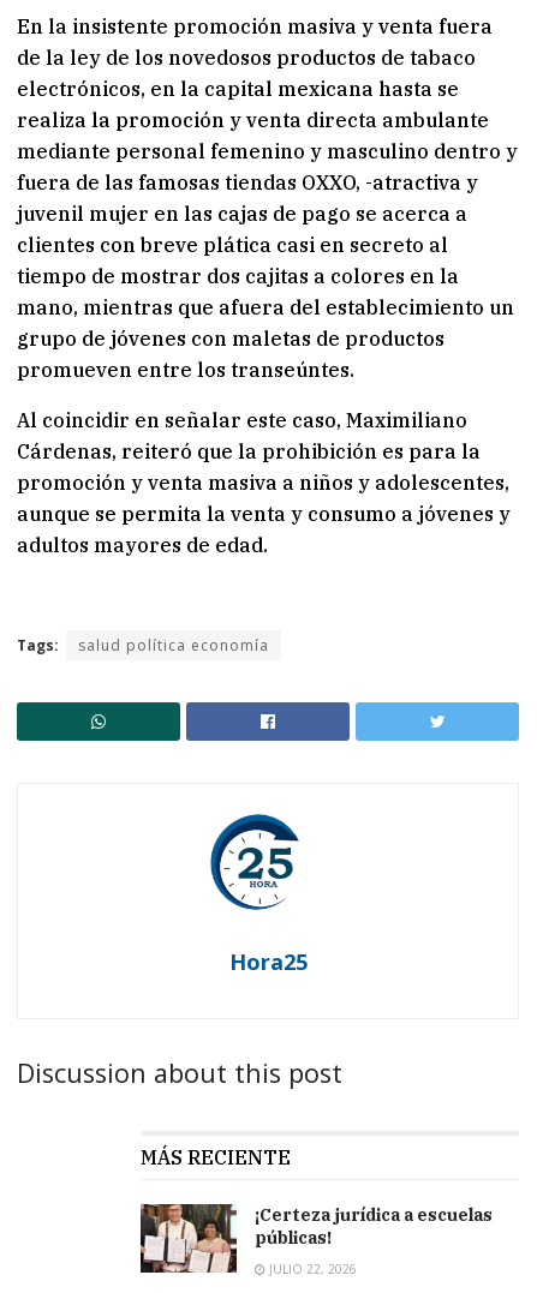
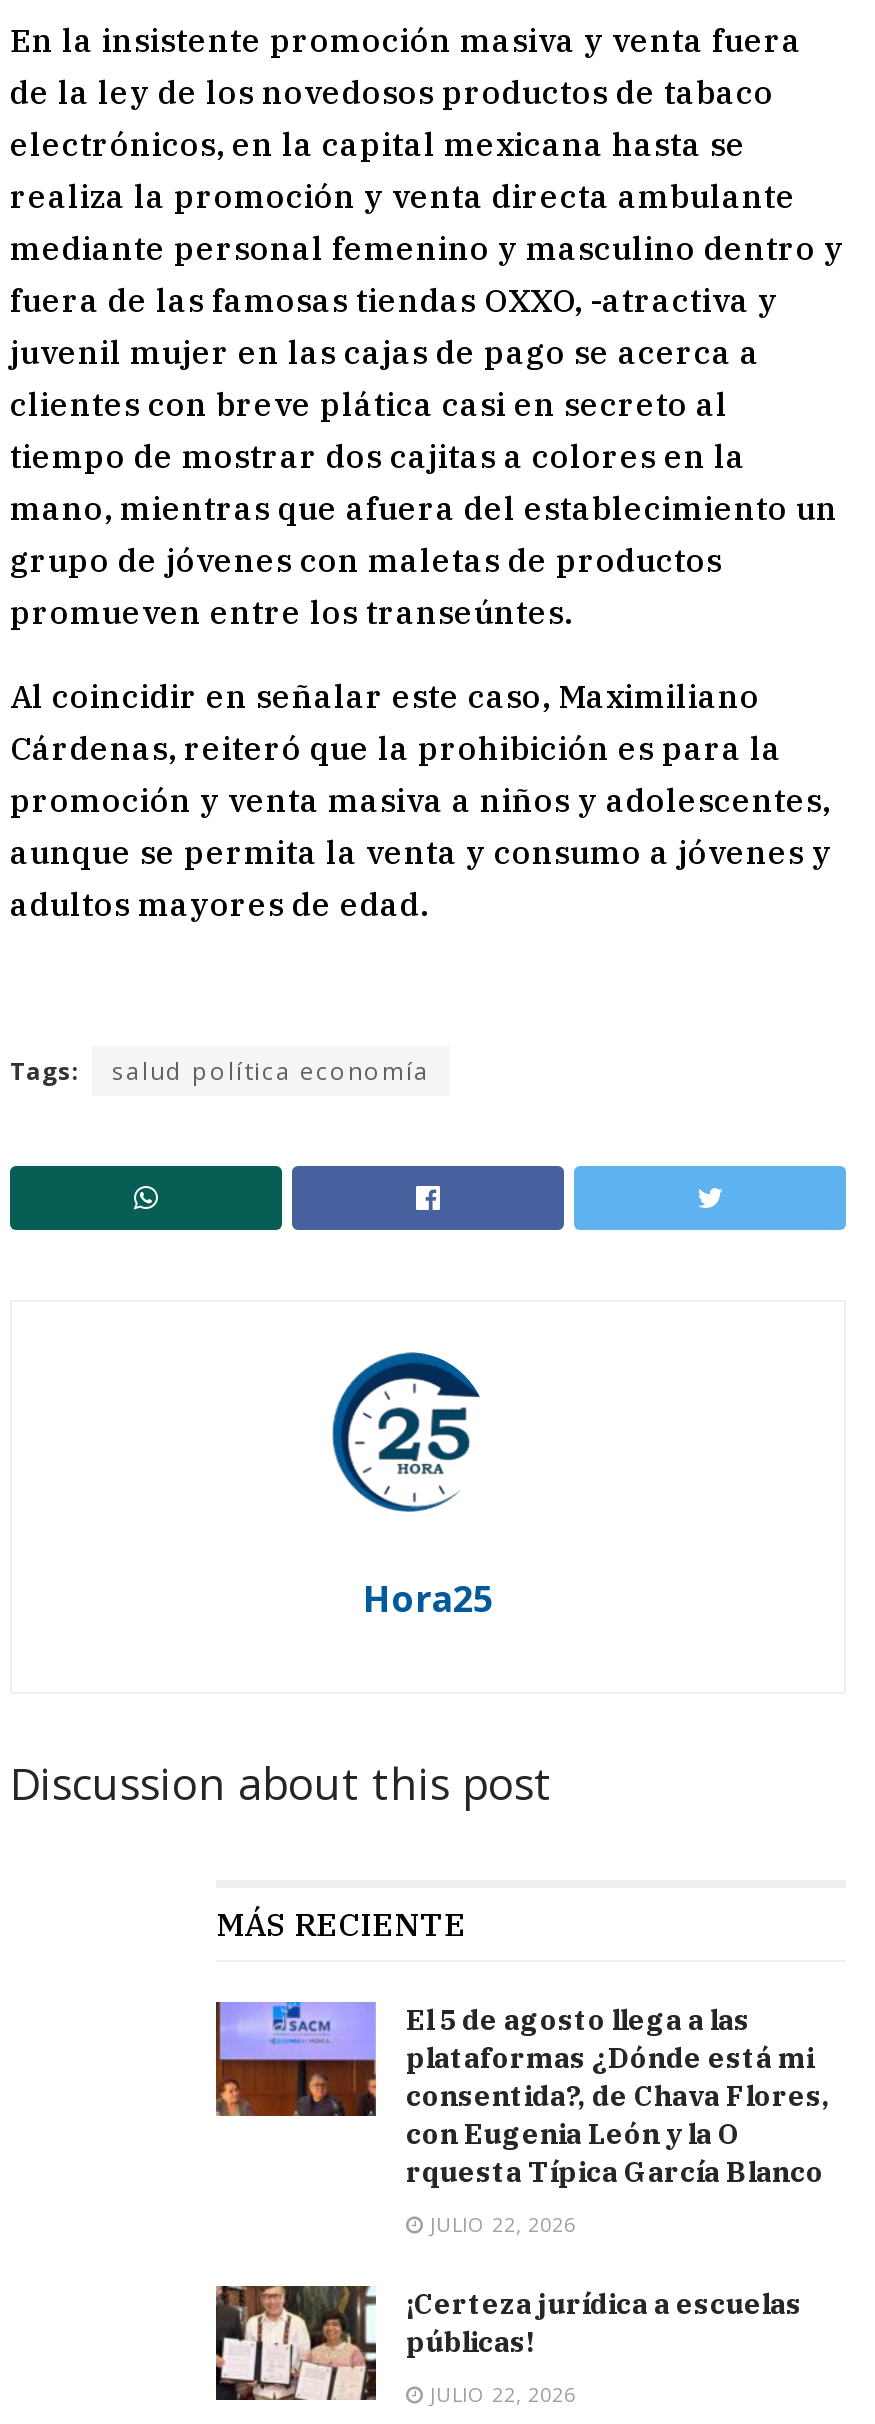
+ [image]
+ El 5 de agosto llega a las
+ plataformas ¿Dónde está mi
+ consentida?, de Chava Flores,
+ con Eugenia León y la O
+ rquesta Típica García Blanco
+ JULIO 22, 2026
